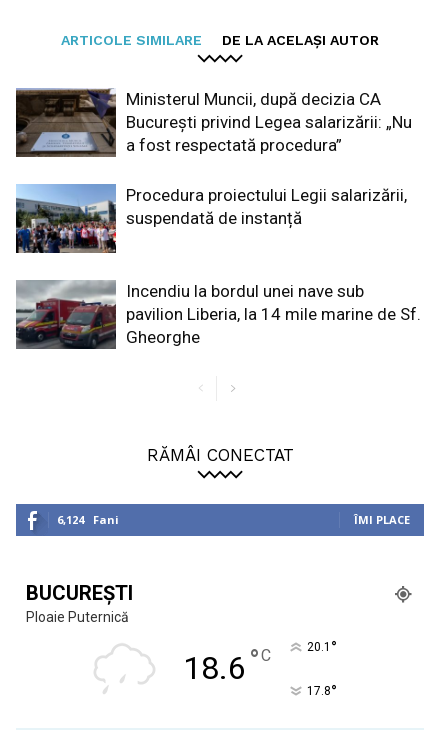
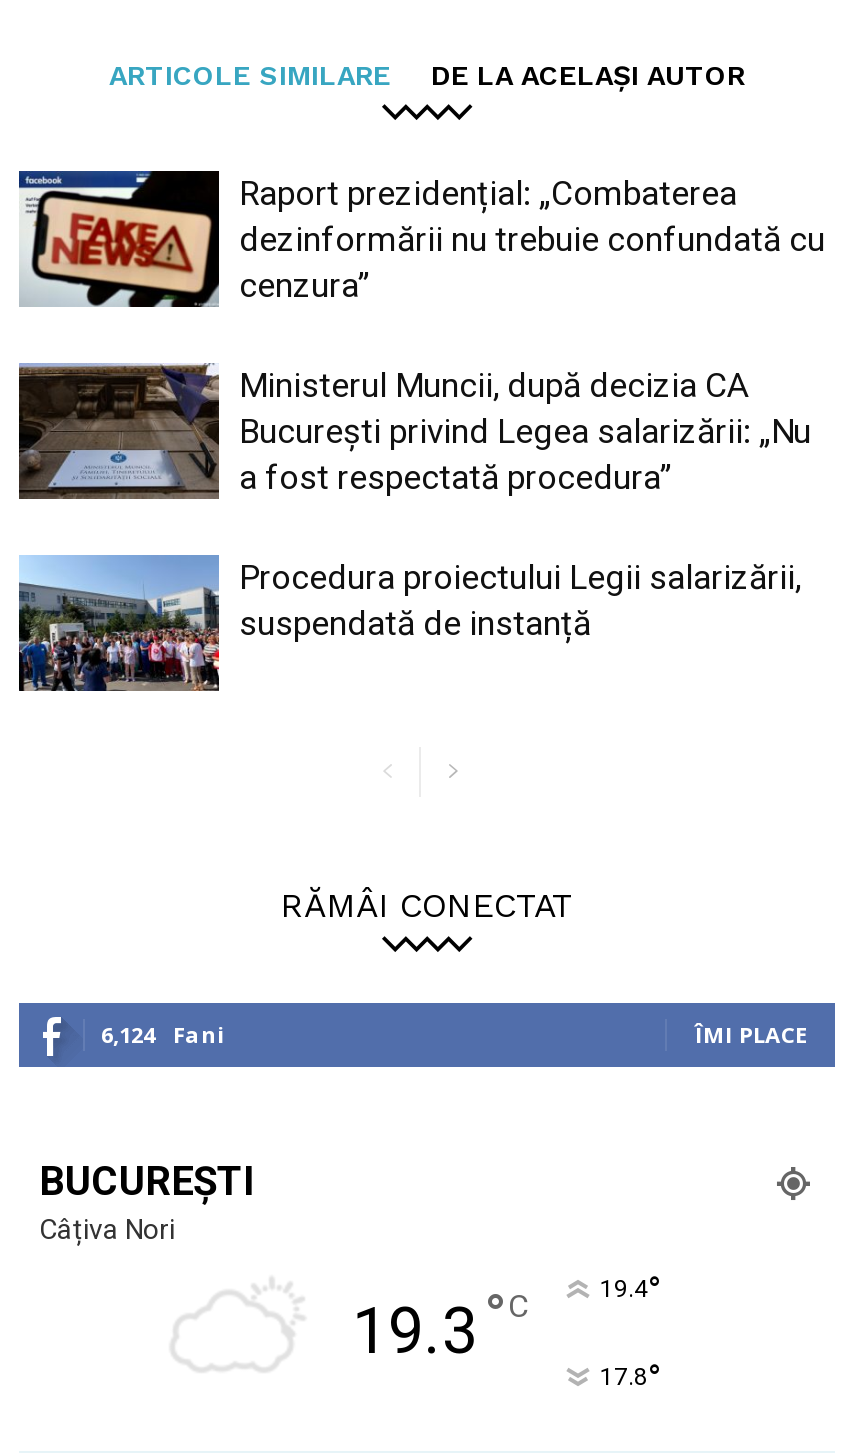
+ [image]
+ Raport prezidențial: „Combaterea
+ dezinformării nu trebuie confundată cu
+ cenzura”

moved down: [image] | Ministerul Muncii, după decizia CA | București privind Legea salarizării: „Nu | a fost respectată procedura” | Procedura proiectului Legii salarizării, | suspendată de instanță

- [image]
- Incendiu la bordul unei nave sub
- pavilion Liberia, la 14 mile marine de Sf.
- Gheorghe

- Ploaie Puternică
- 18.6 °C
- 20.1°
+ Câțiva Nori
+ 19.3 °C
+ 19.4°
